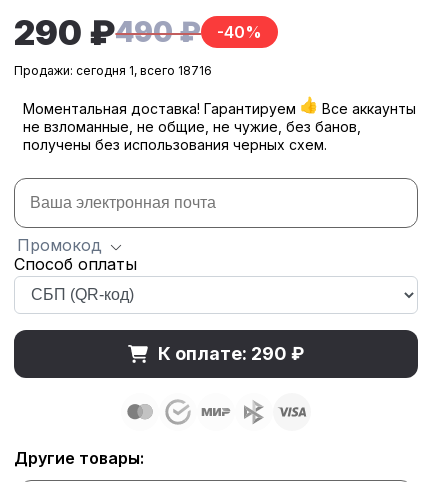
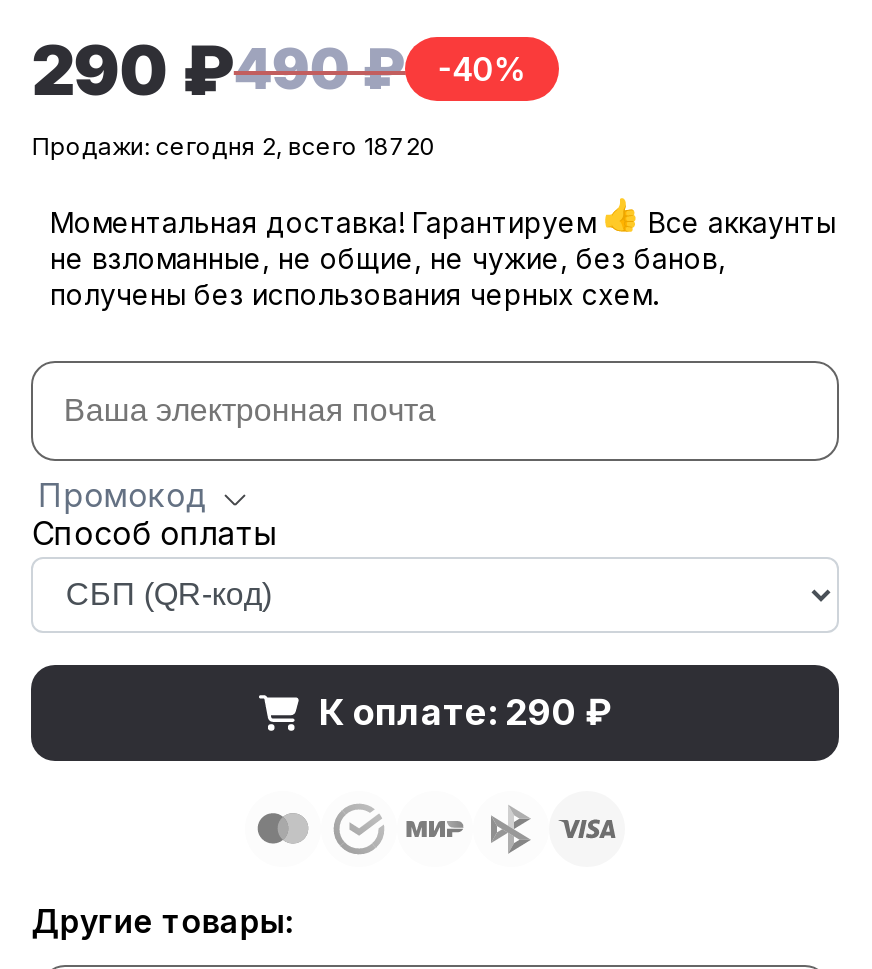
- Продажи: сегодня 1, всего 18716
+ Продажи: сегодня 2, всего 18720
